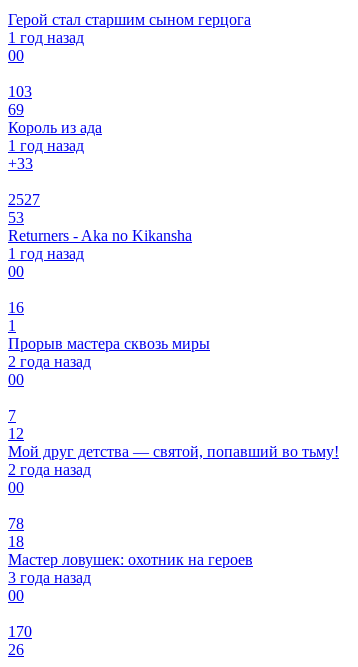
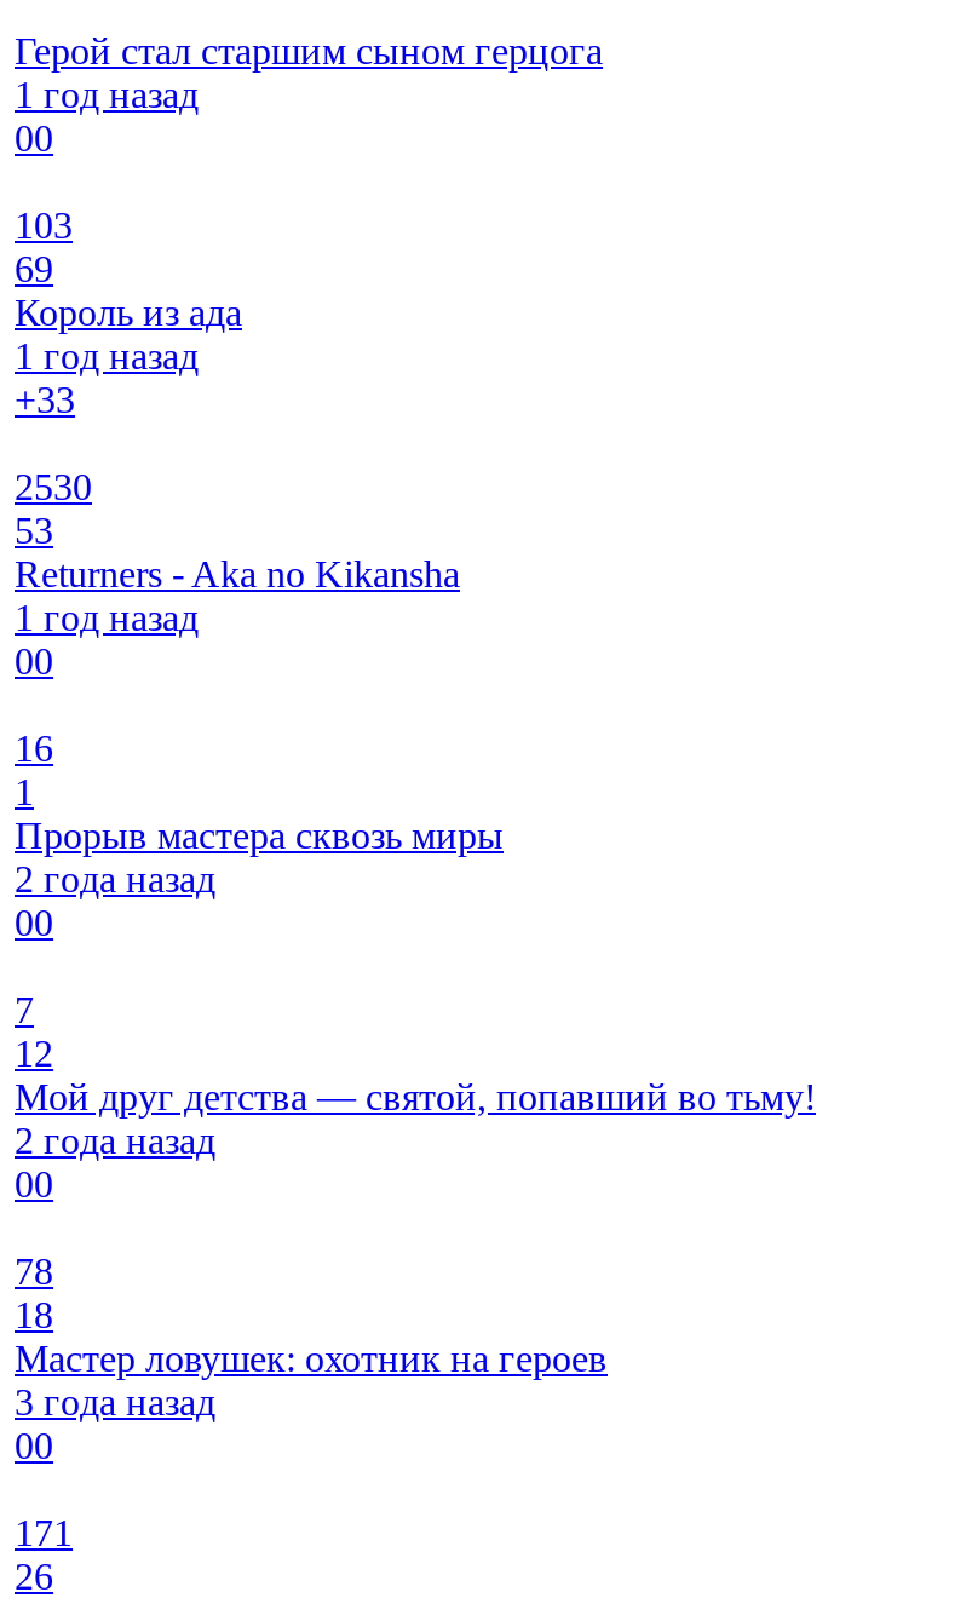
- 2527
+ 2530

- 170
+ 171
